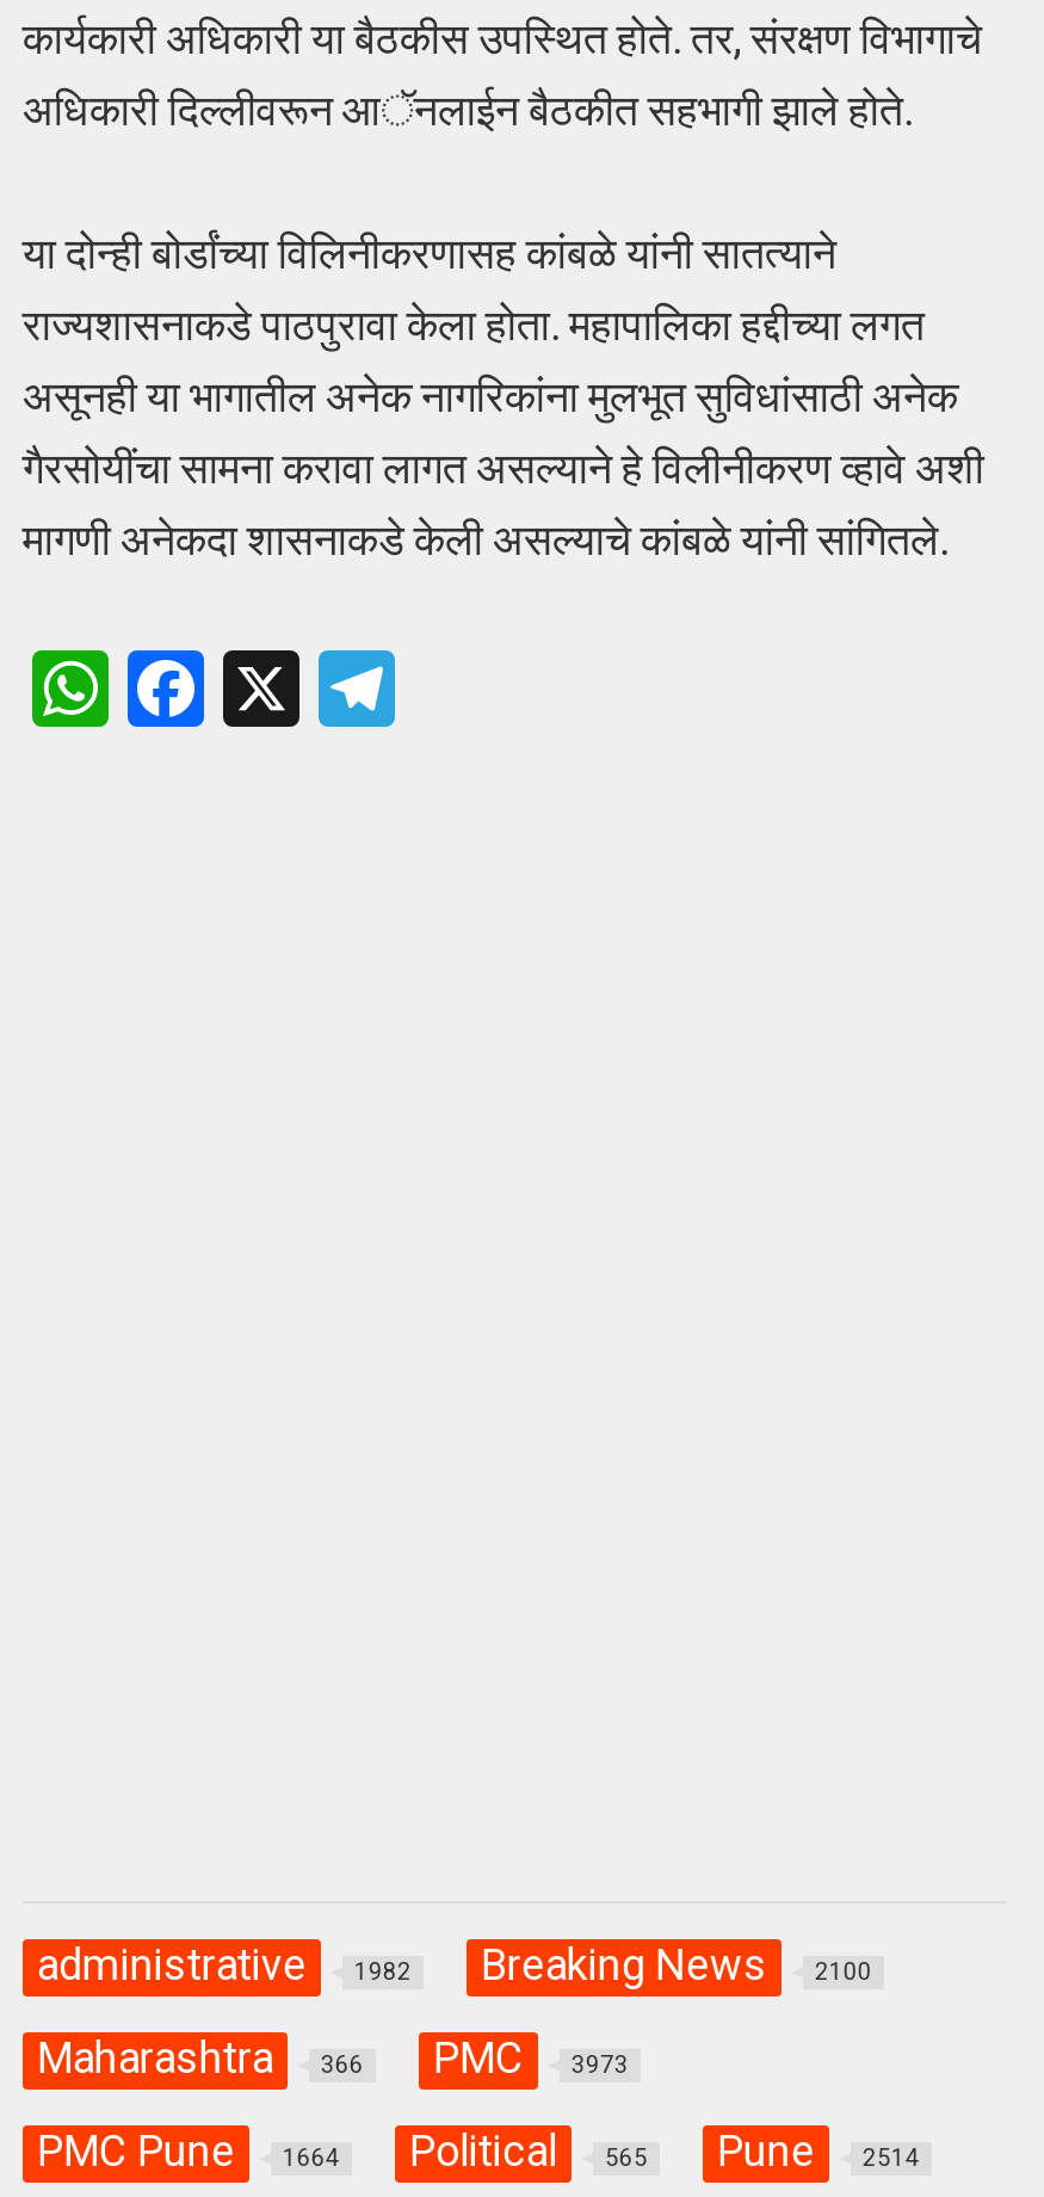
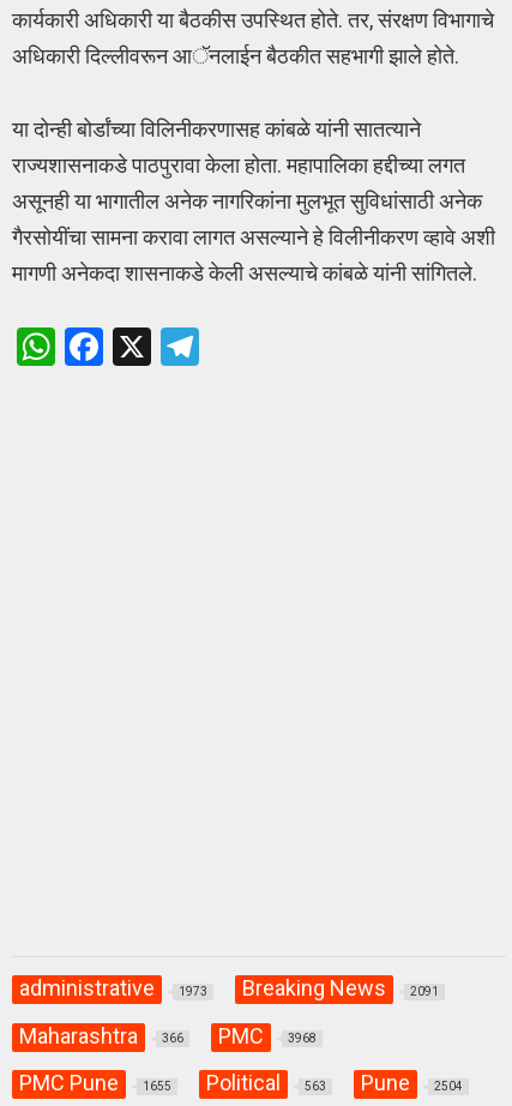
- administrative 1982
+ administrative 1973

- Breaking News 2100
+ Breaking News 2091

- PMC 3973
+ PMC 3968

- PMC Pune 1664
+ PMC Pune 1655

- Political 565
+ Political 563

- Pune 2514
+ Pune 2504
